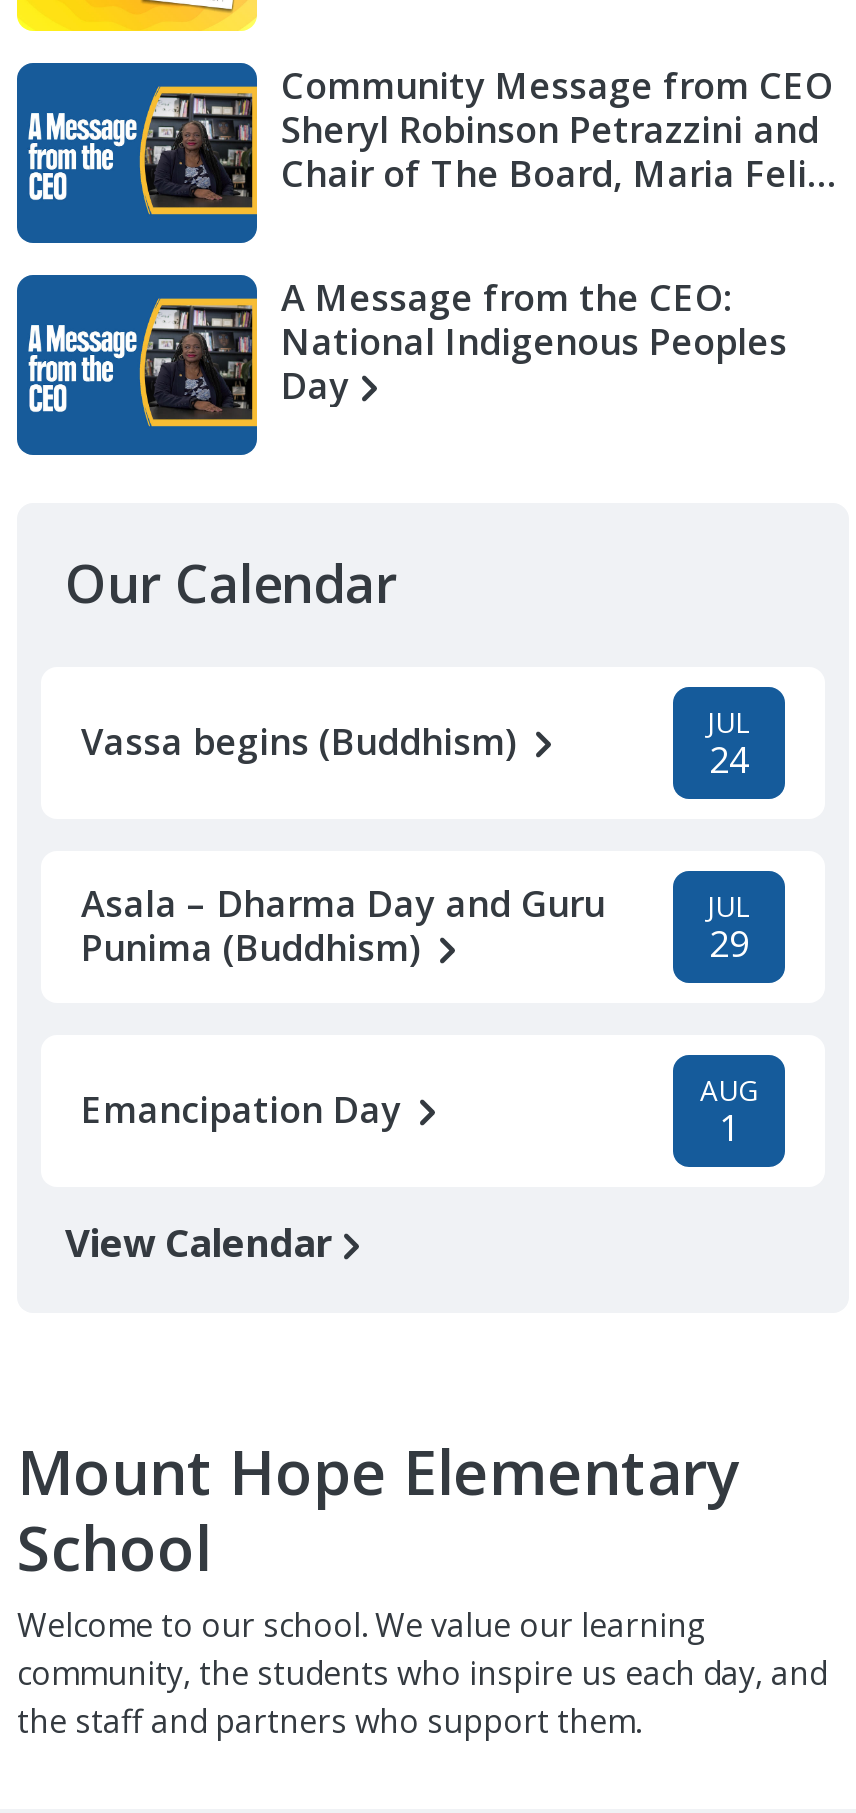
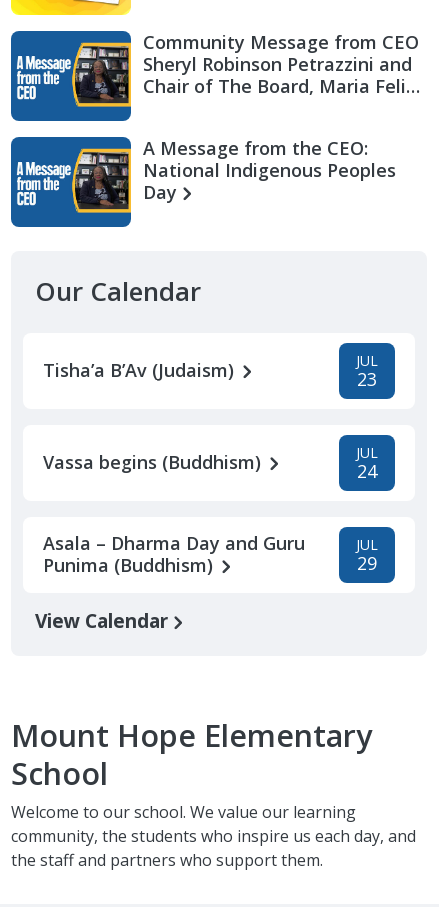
+ Tisha’a B’Av (Judaism)
+ JUL
+ 23

moved down: Vassa begins (Buddhism) | JUL | 24 | Asala – Dharma Day and Guru | Punima (Buddhism) | JUL | 29

- Emancipation Day
- AUG
- 1
